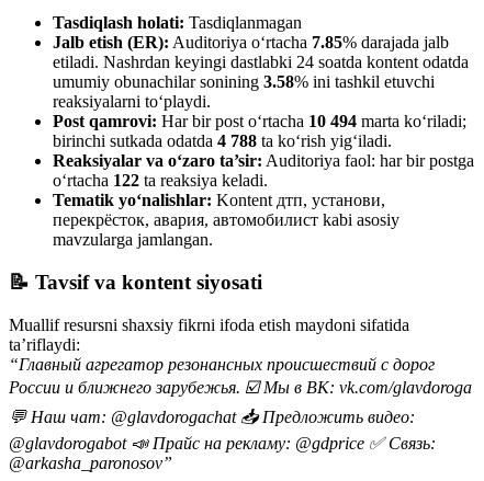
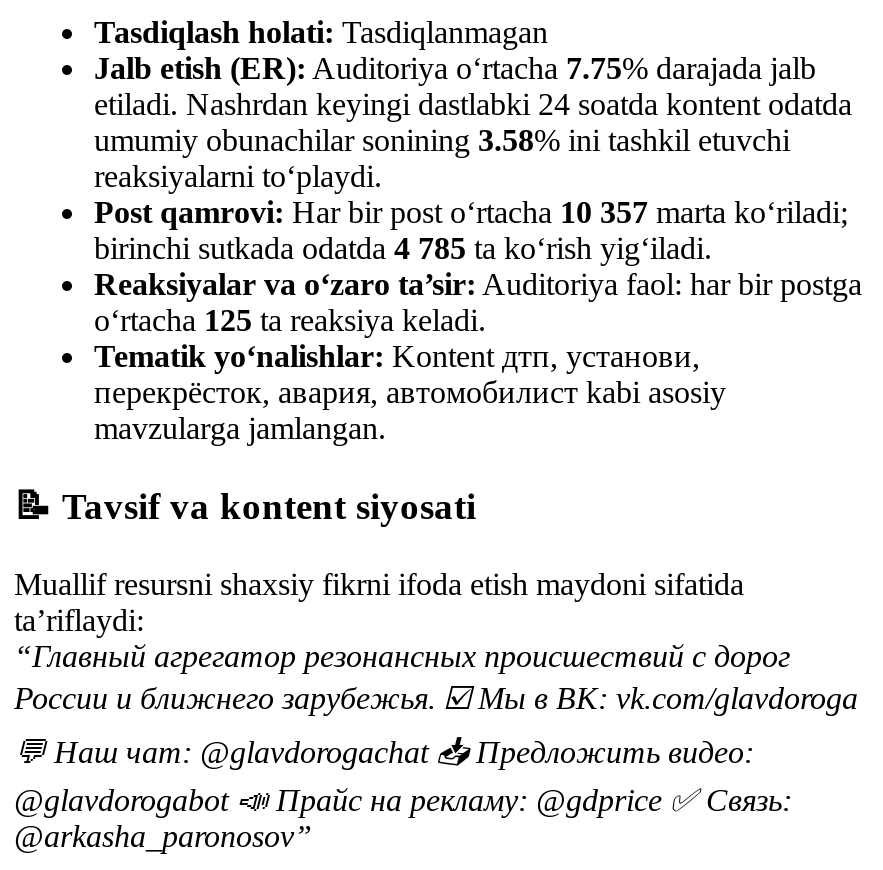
- Jalb etish (ER): Auditoriya o‘rtacha 7.85% darajada jalb
+ Jalb etish (ER): Auditoriya o‘rtacha 7.75% darajada jalb

- Post qamrovi: Har bir post o‘rtacha 10 494 marta ko‘riladi;
+ Post qamrovi: Har bir post o‘rtacha 10 357 marta ko‘riladi;

- birinchi sutkada odatda 4 788 ta ko‘rish yig‘iladi.
+ birinchi sutkada odatda 4 785 ta ko‘rish yig‘iladi.

- o‘rtacha 122 ta reaksiya keladi.
+ o‘rtacha 125 ta reaksiya keladi.
